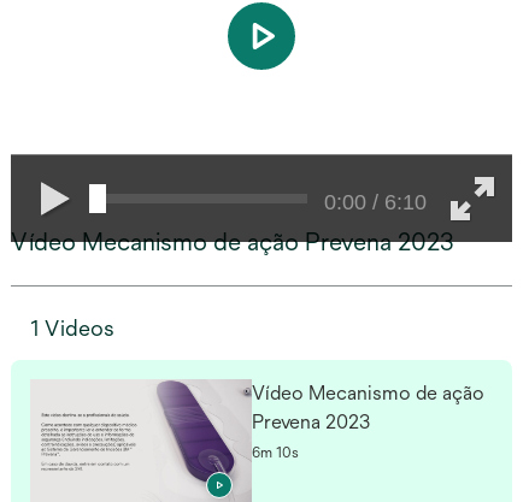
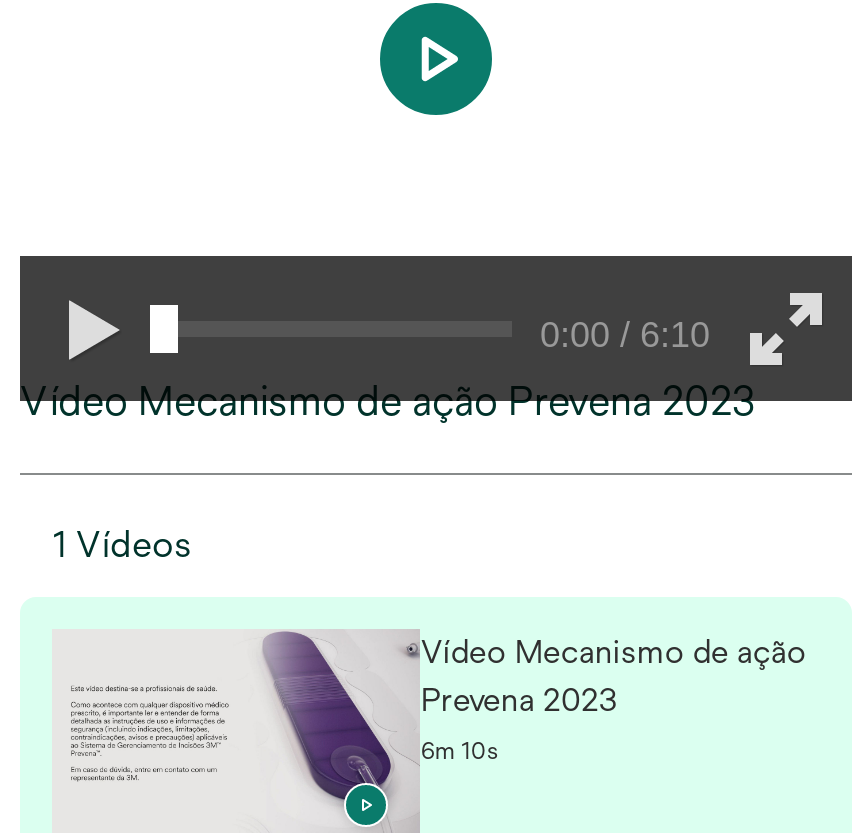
- 1 Videos
+ 1 Vídeos
